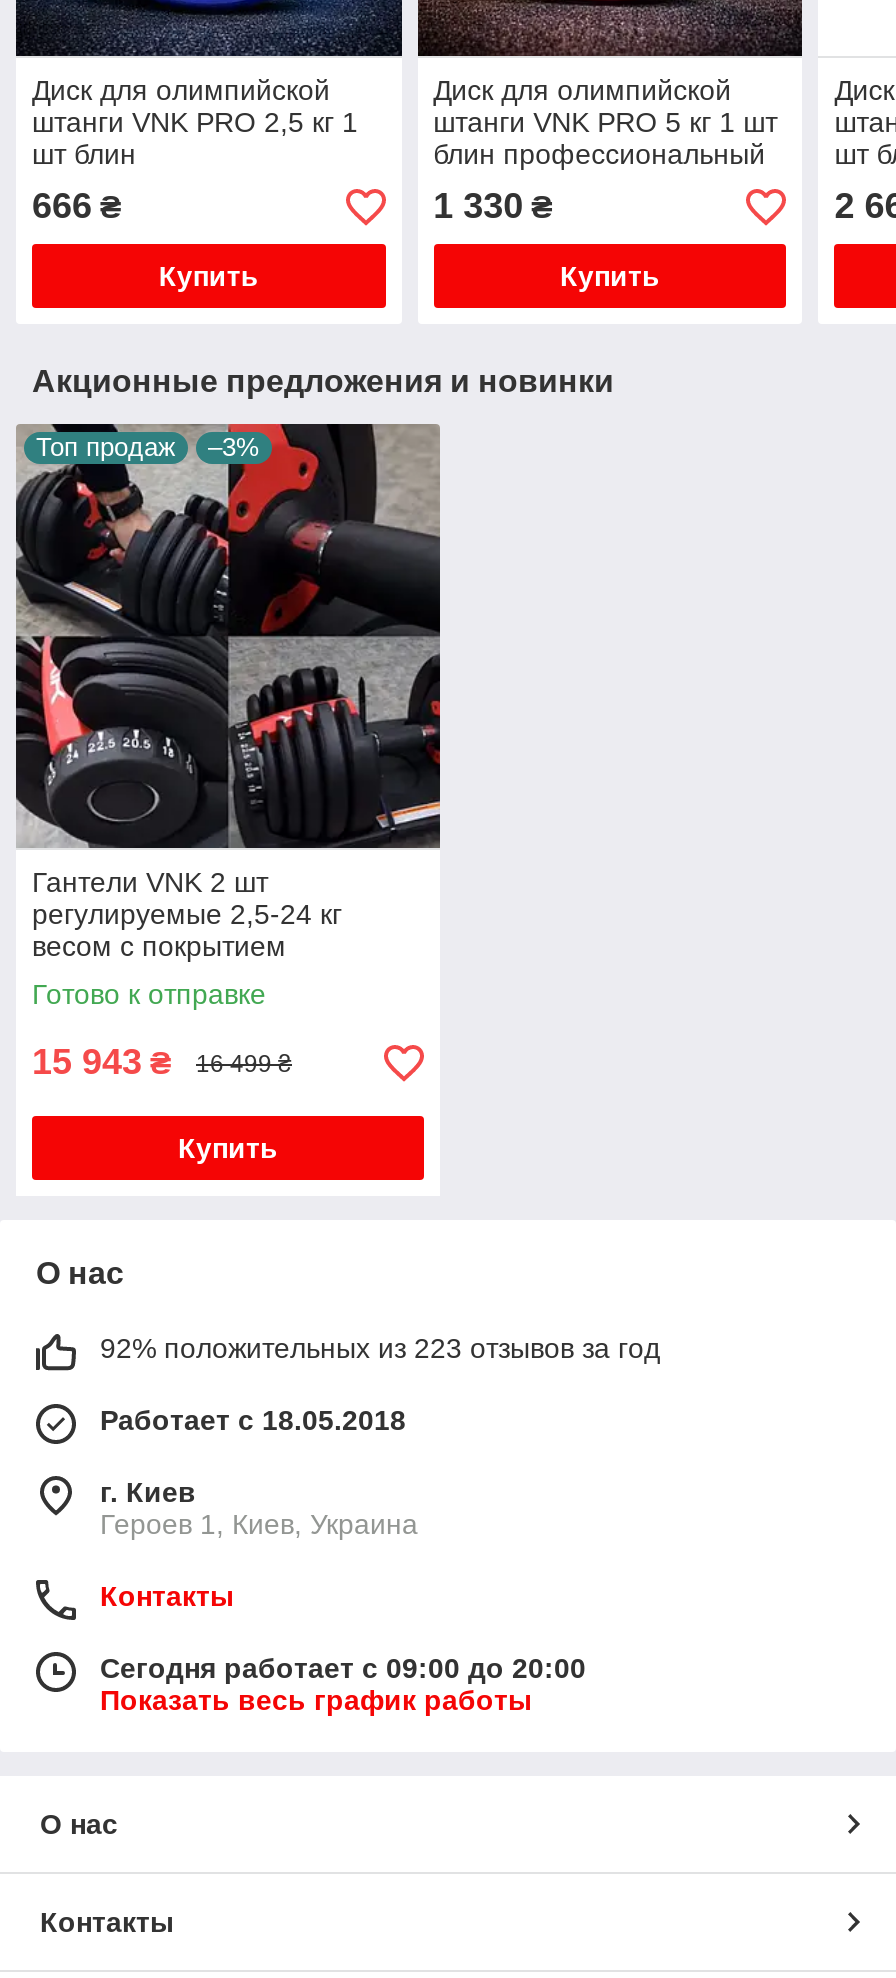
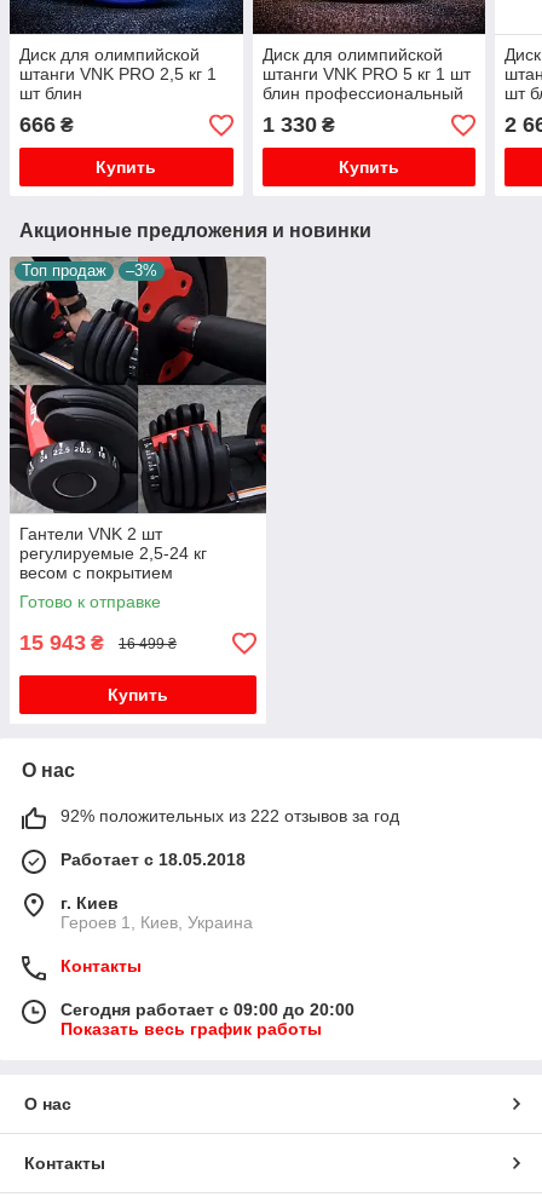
- 92% положительных из 223 отзывов за год
+ 92% положительных из 222 отзывов за год
